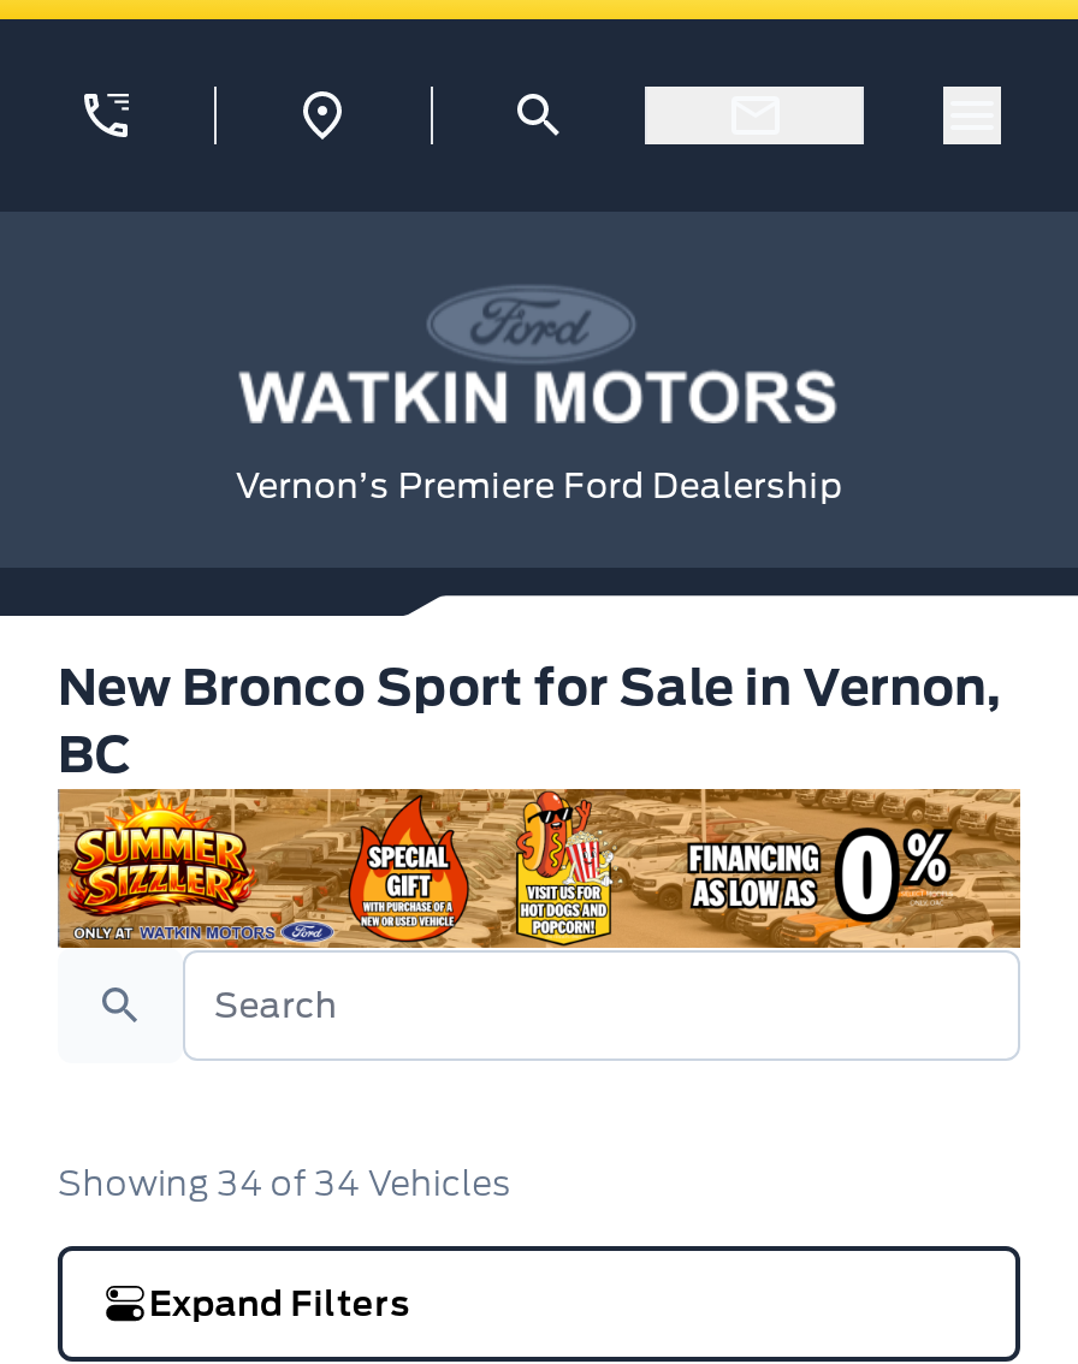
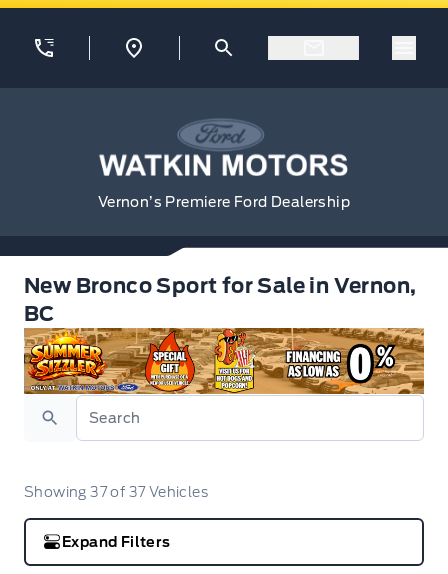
- Showing 34 of 34 Vehicles
+ Showing 37 of 37 Vehicles
